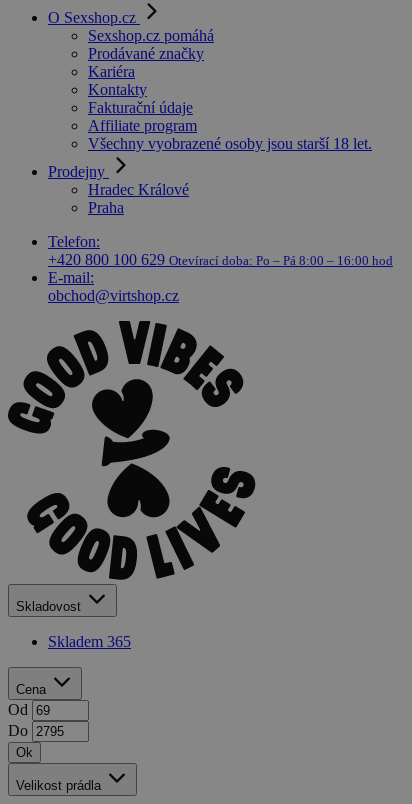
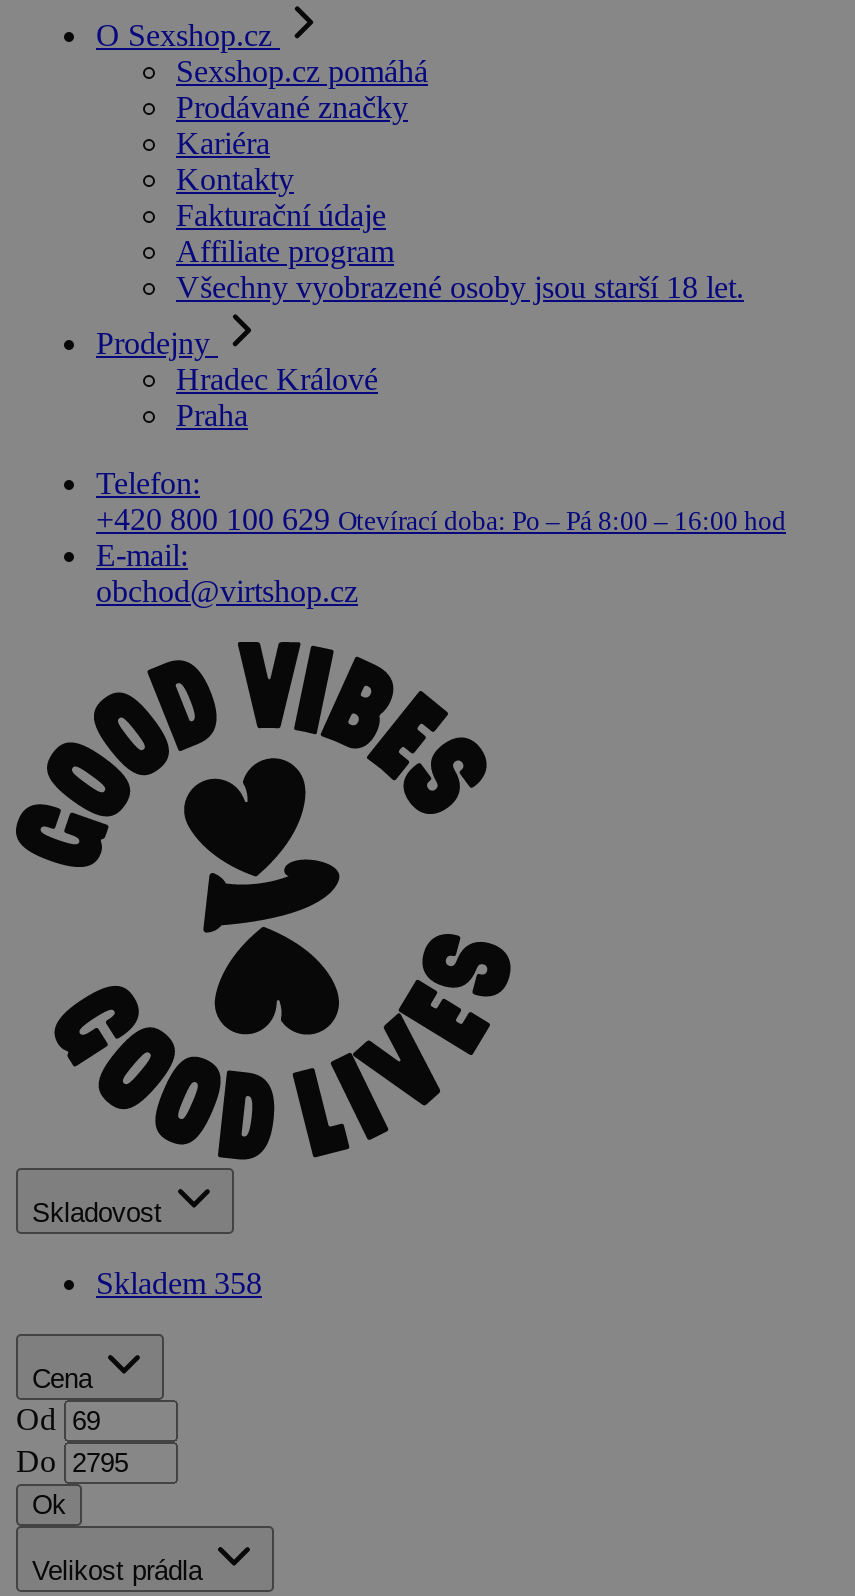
- Skladem 365
+ Skladem 358
